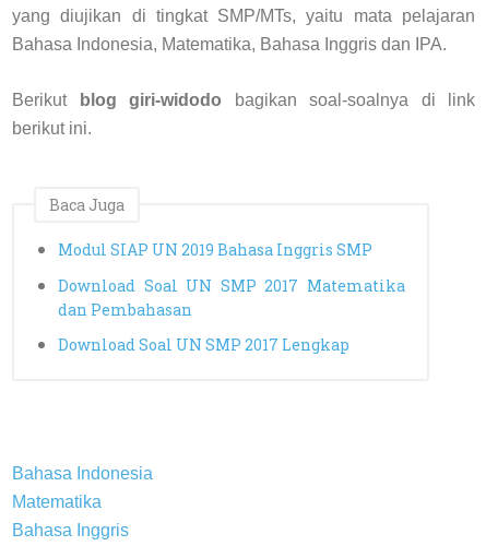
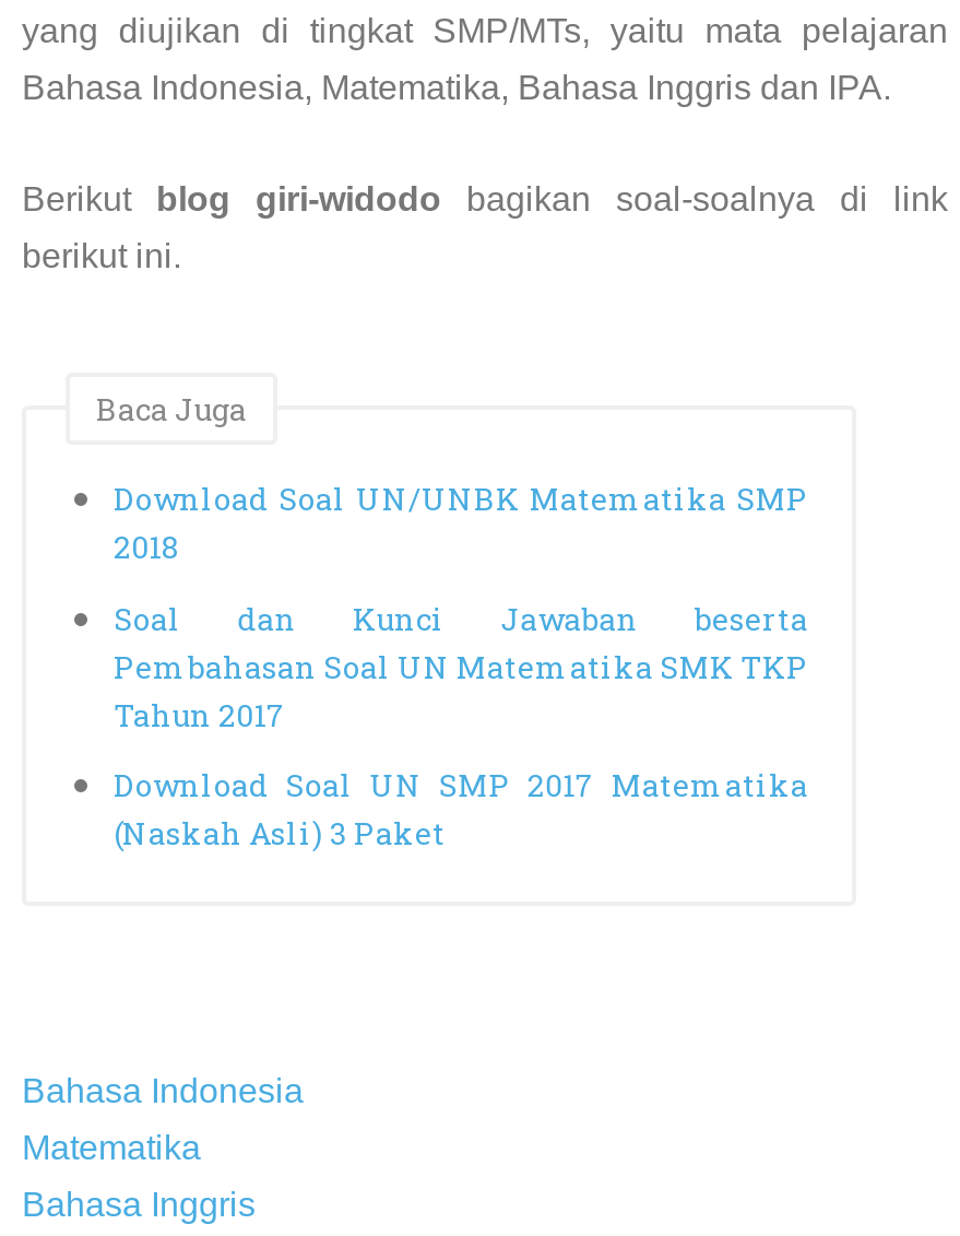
- Modul SIAP UN 2019 Bahasa Inggris SMP
+ Download Soal UN/UNBK Matematika SMP
+ 2018
+ Soal dan Kunci Jawaban beserta
+ Pembahasan Soal UN Matematika SMK TKP
+ Tahun 2017

moved down: Download Soal UN SMP 2017 Matematika

- dan Pembahasan
- Download Soal UN SMP 2017 Lengkap
+ (Naskah Asli) 3 Paket
